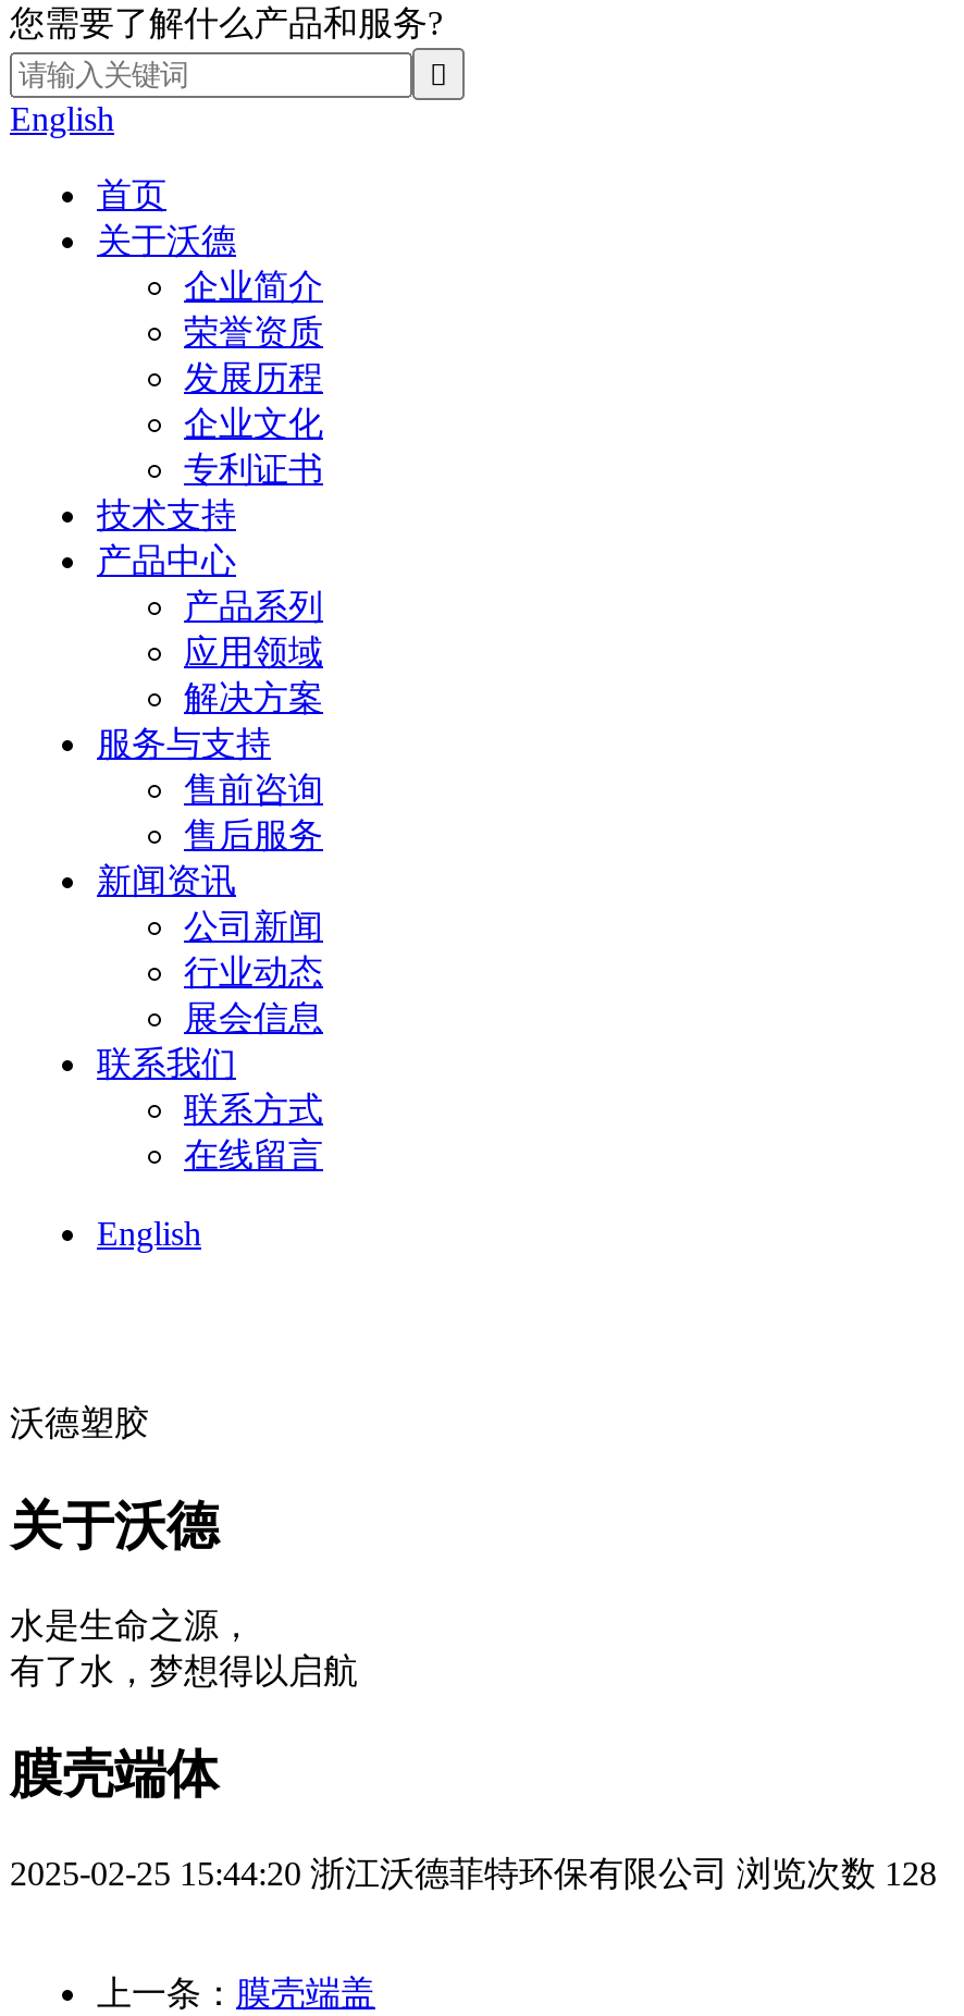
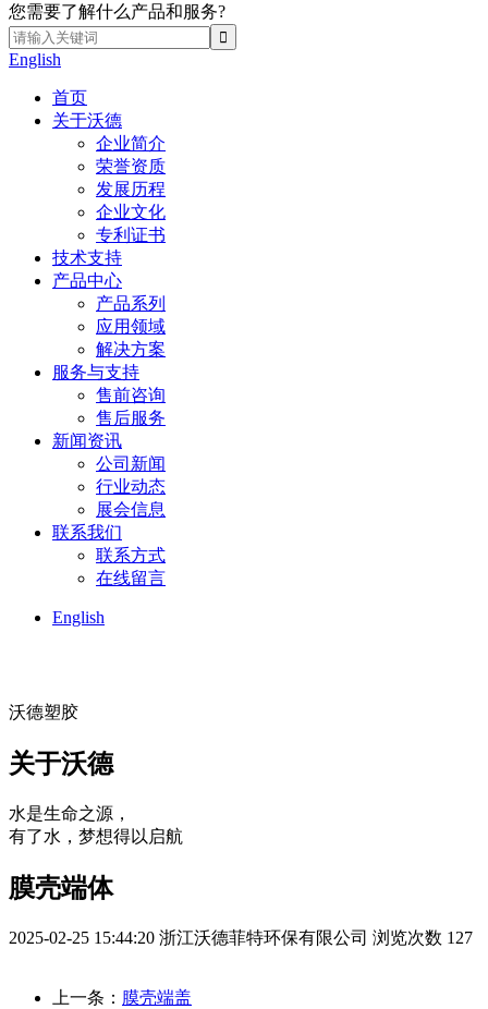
- 2025-02-25 15:44:20 浙江沃德菲特环保有限公司 浏览次数 128
+ 2025-02-25 15:44:20 浙江沃德菲特环保有限公司 浏览次数 127
